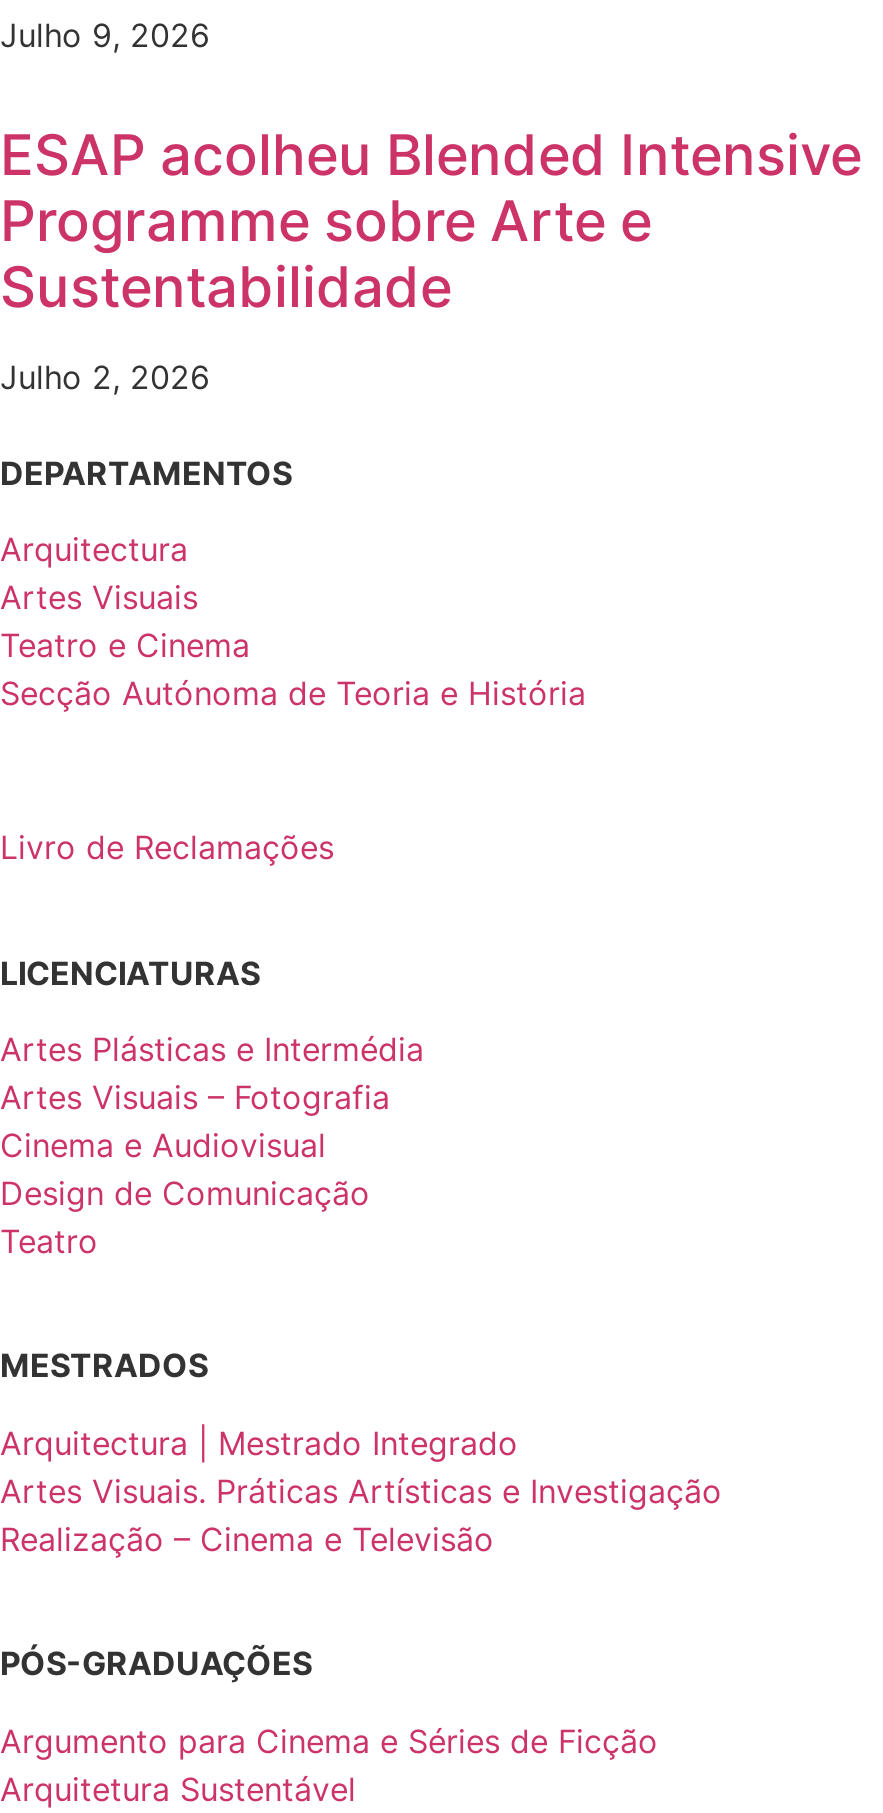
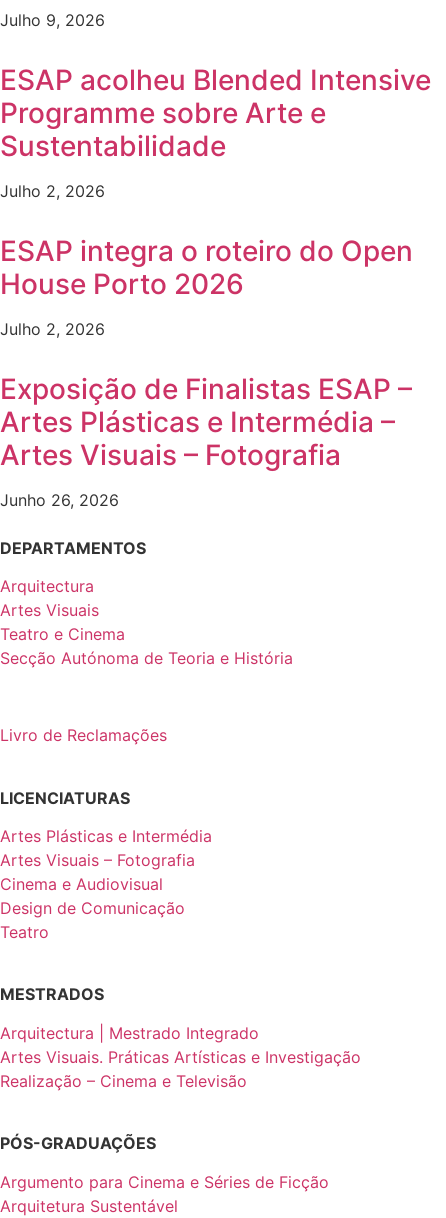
+ ESAP integra o roteiro do Open
+ House Porto 2026
+ Julho 2, 2026
+ Exposição de Finalistas ESAP –
+ Artes Plásticas e Intermédia –
+ Artes Visuais – Fotografia
+ Junho 26, 2026
